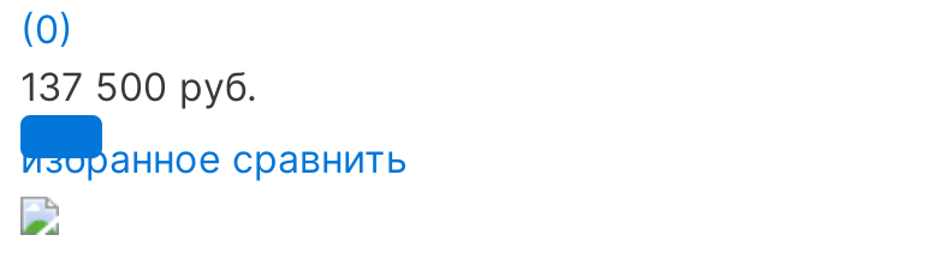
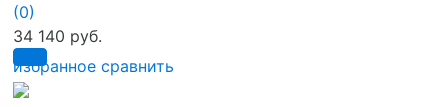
- 137 500 руб.
+ 34 140 руб.
